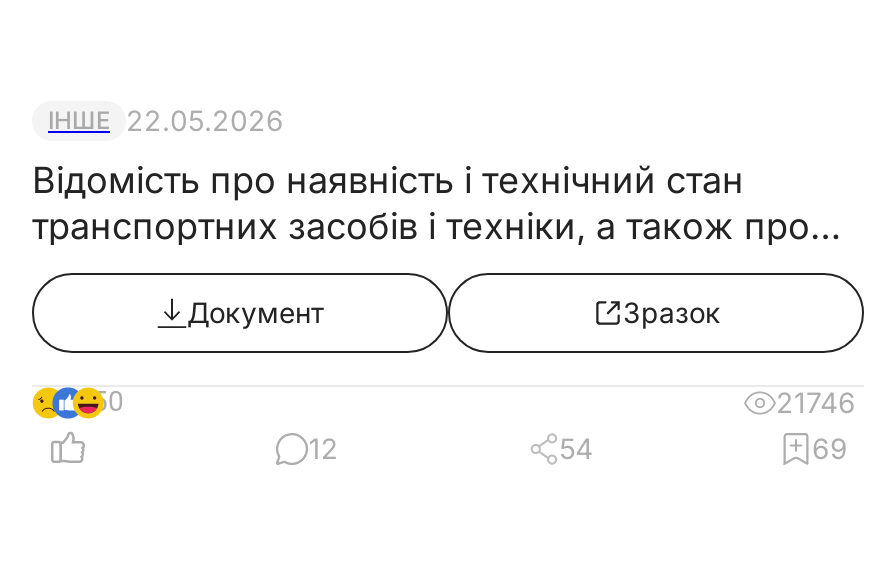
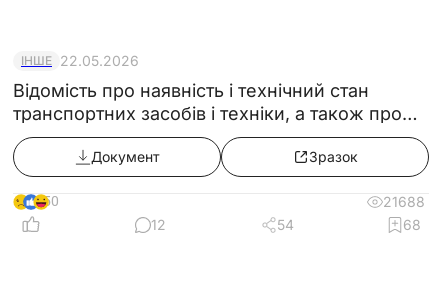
- 21746
+ 21688

- 69
+ 68
